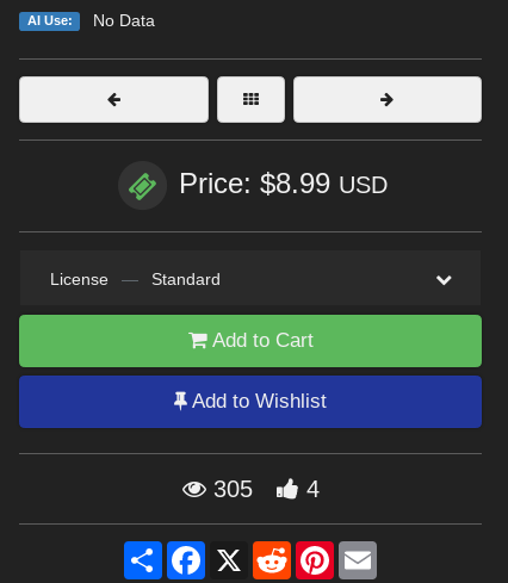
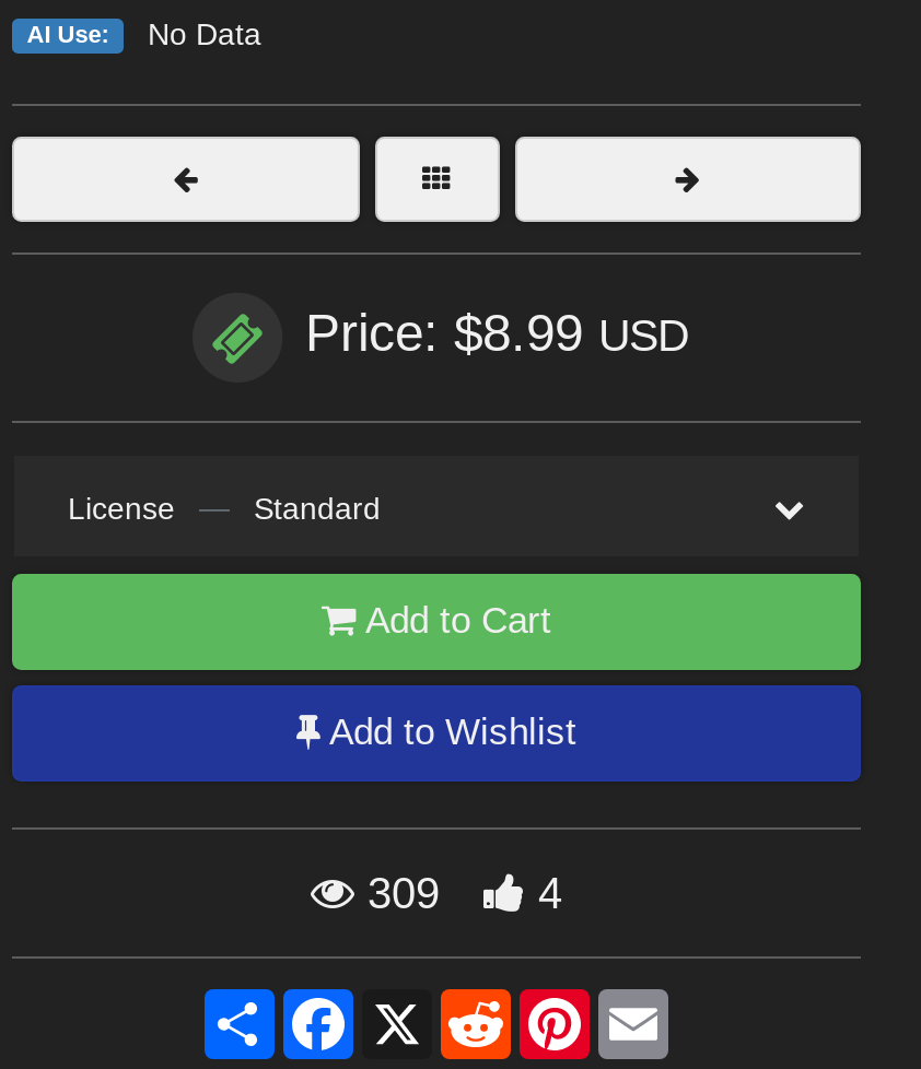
- 305 4
+ 309 4
